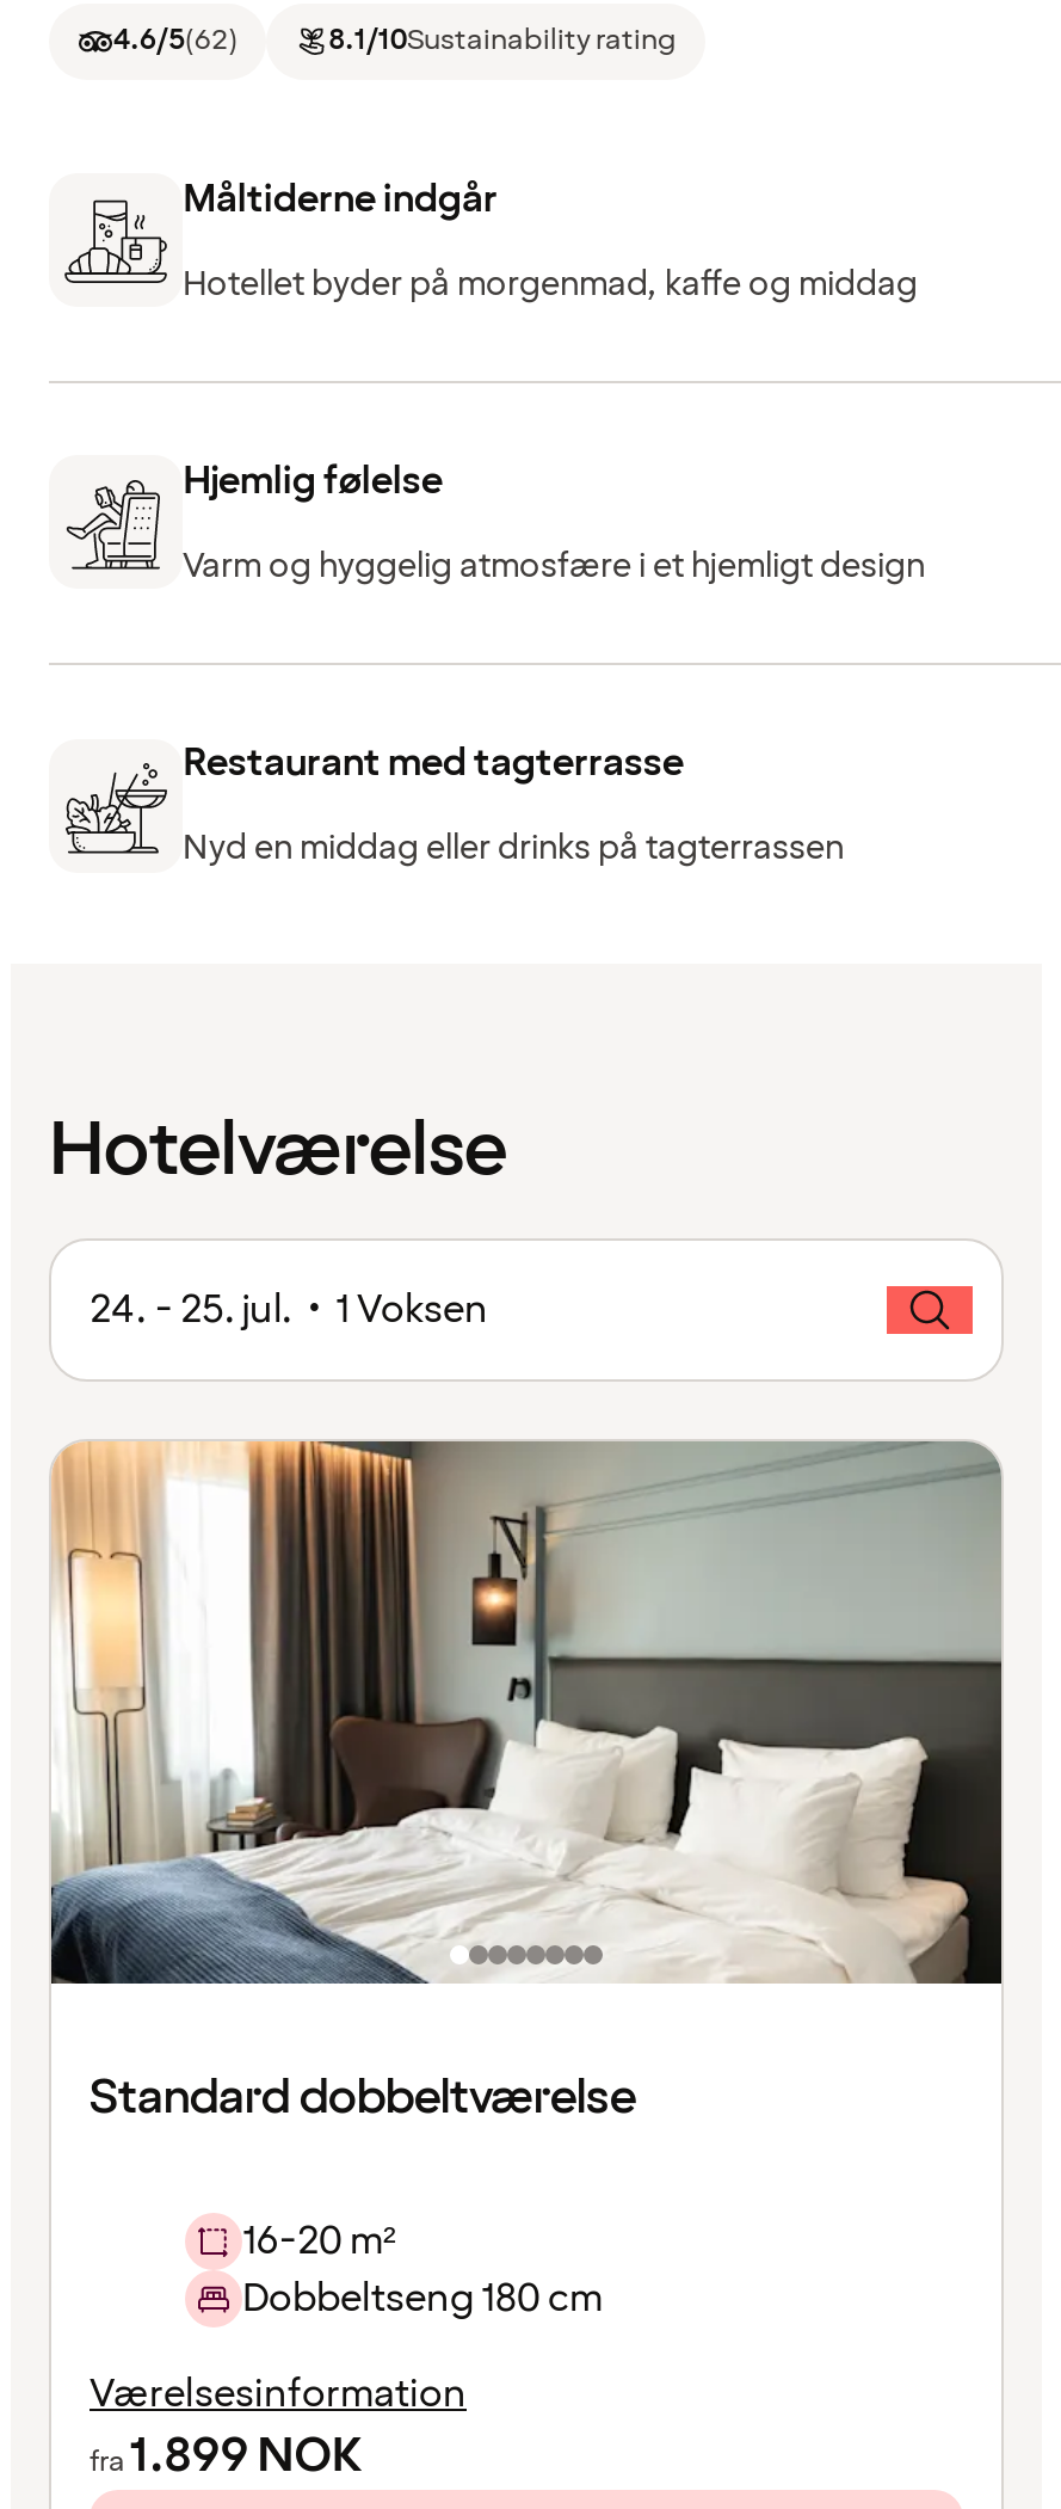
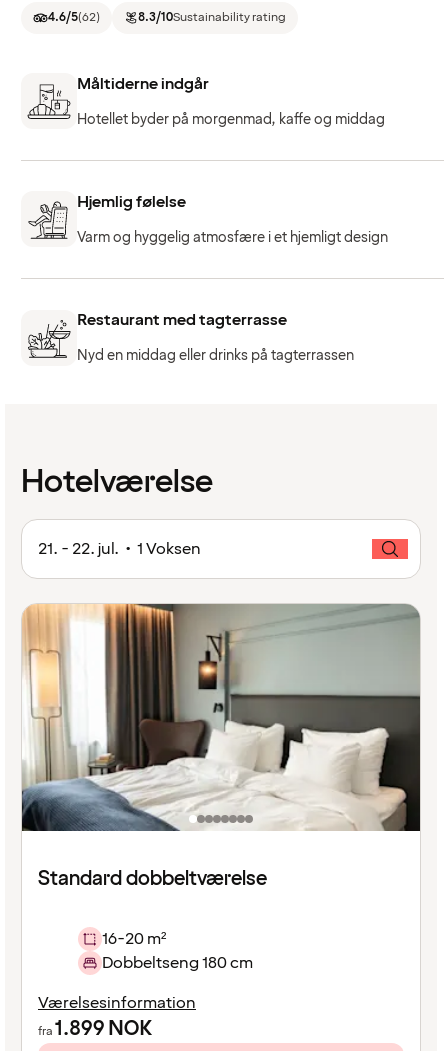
- 8.1/10Sustainability rating
+ 8.3/10Sustainability rating

- 24. - 25. jul. • 1 Voksen
+ 21. - 22. jul. • 1 Voksen
